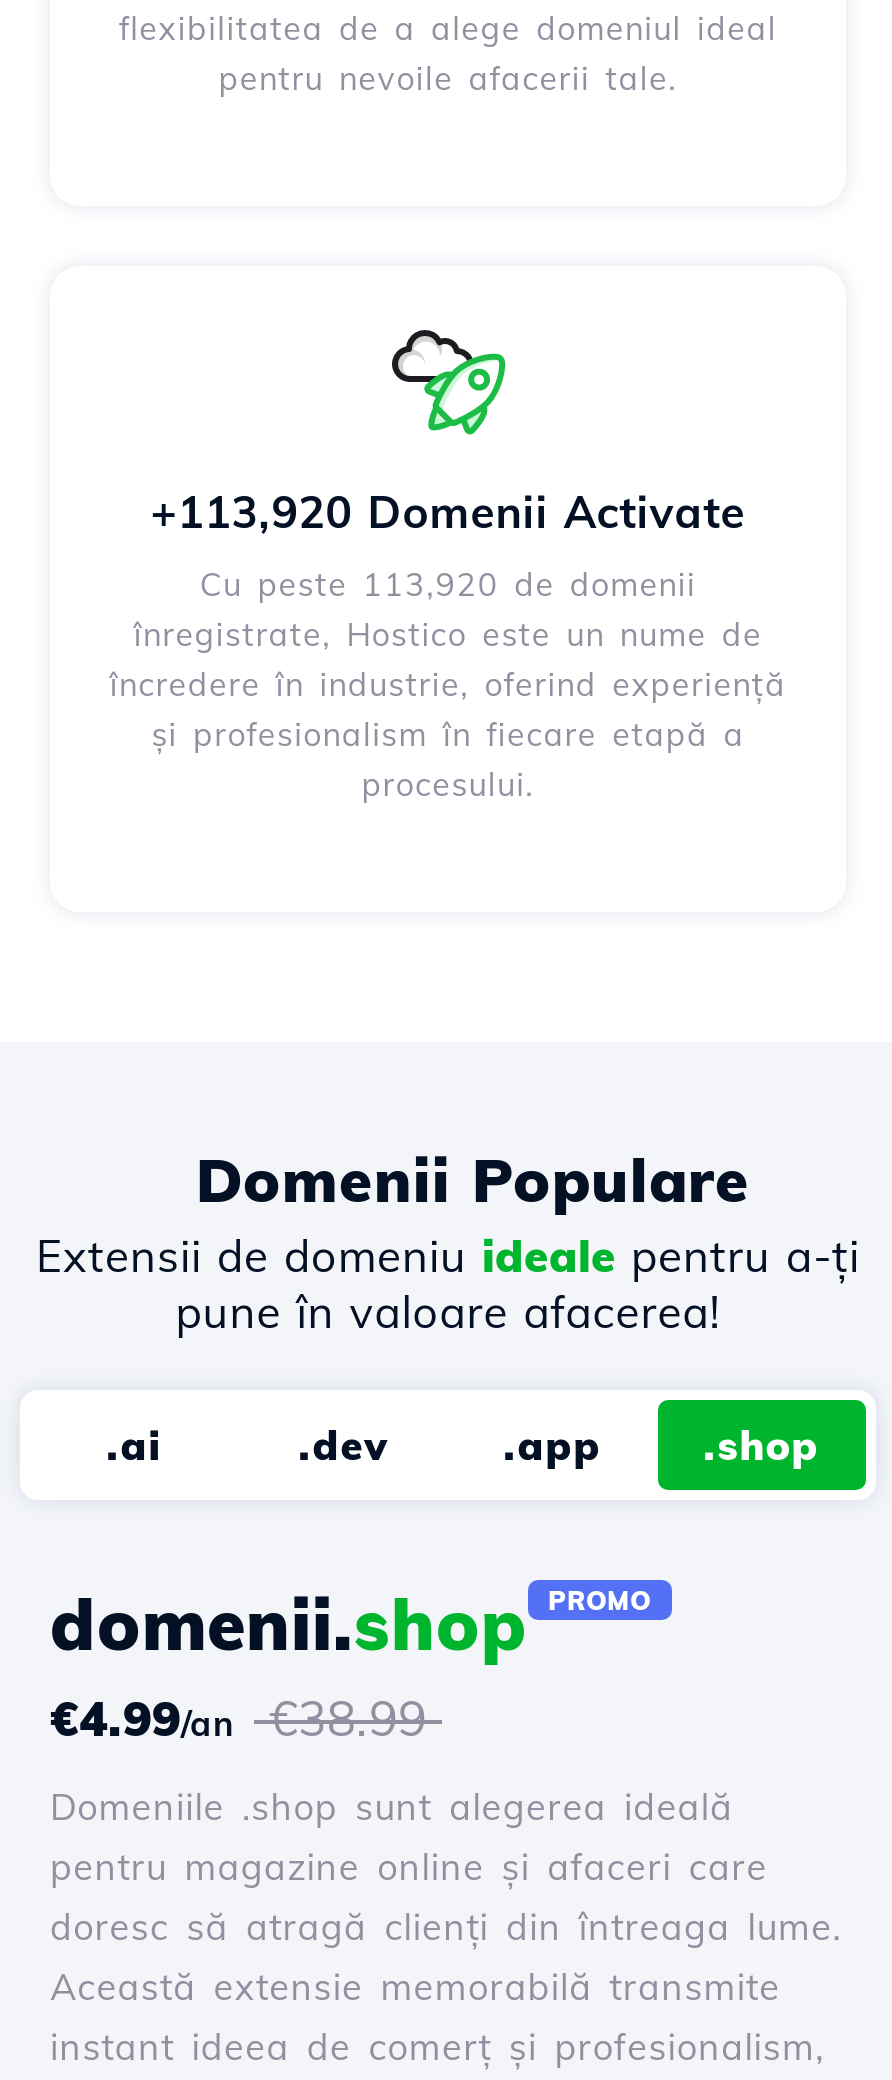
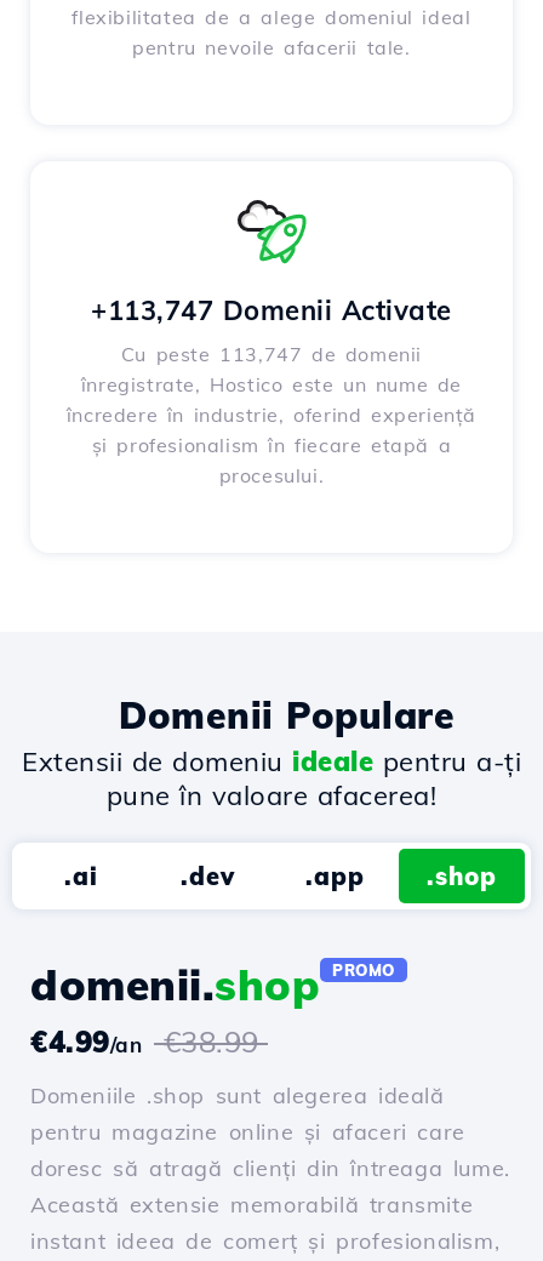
- +113,920 Domenii Activate
+ +113,747 Domenii Activate

- Cu peste 113,920 de domenii
+ Cu peste 113,747 de domenii
